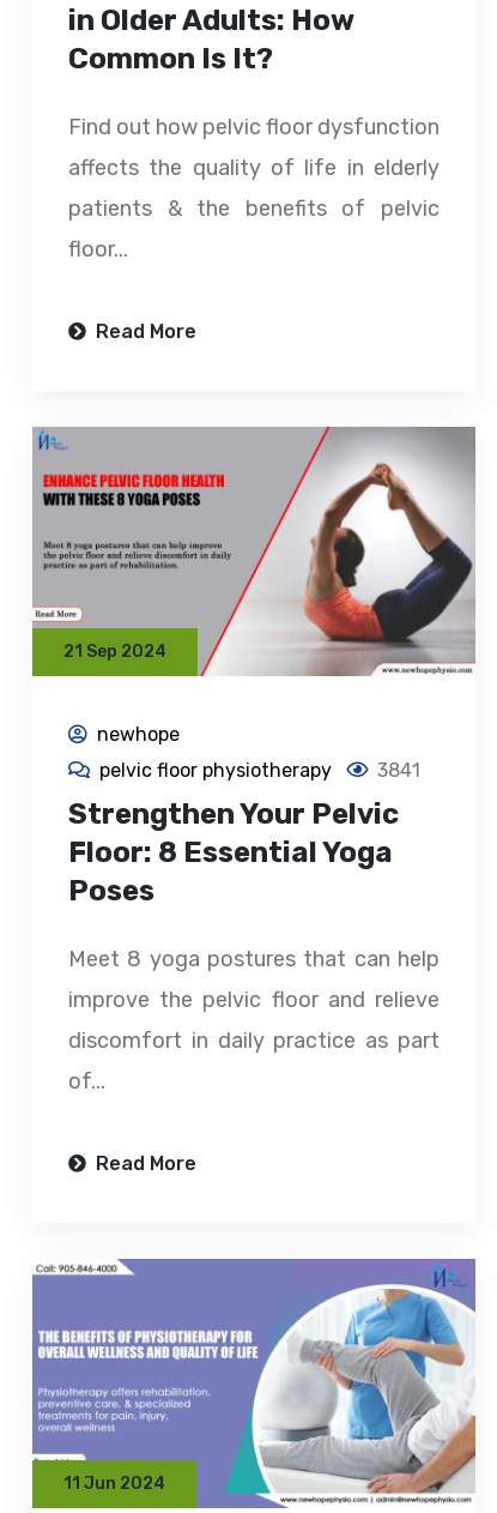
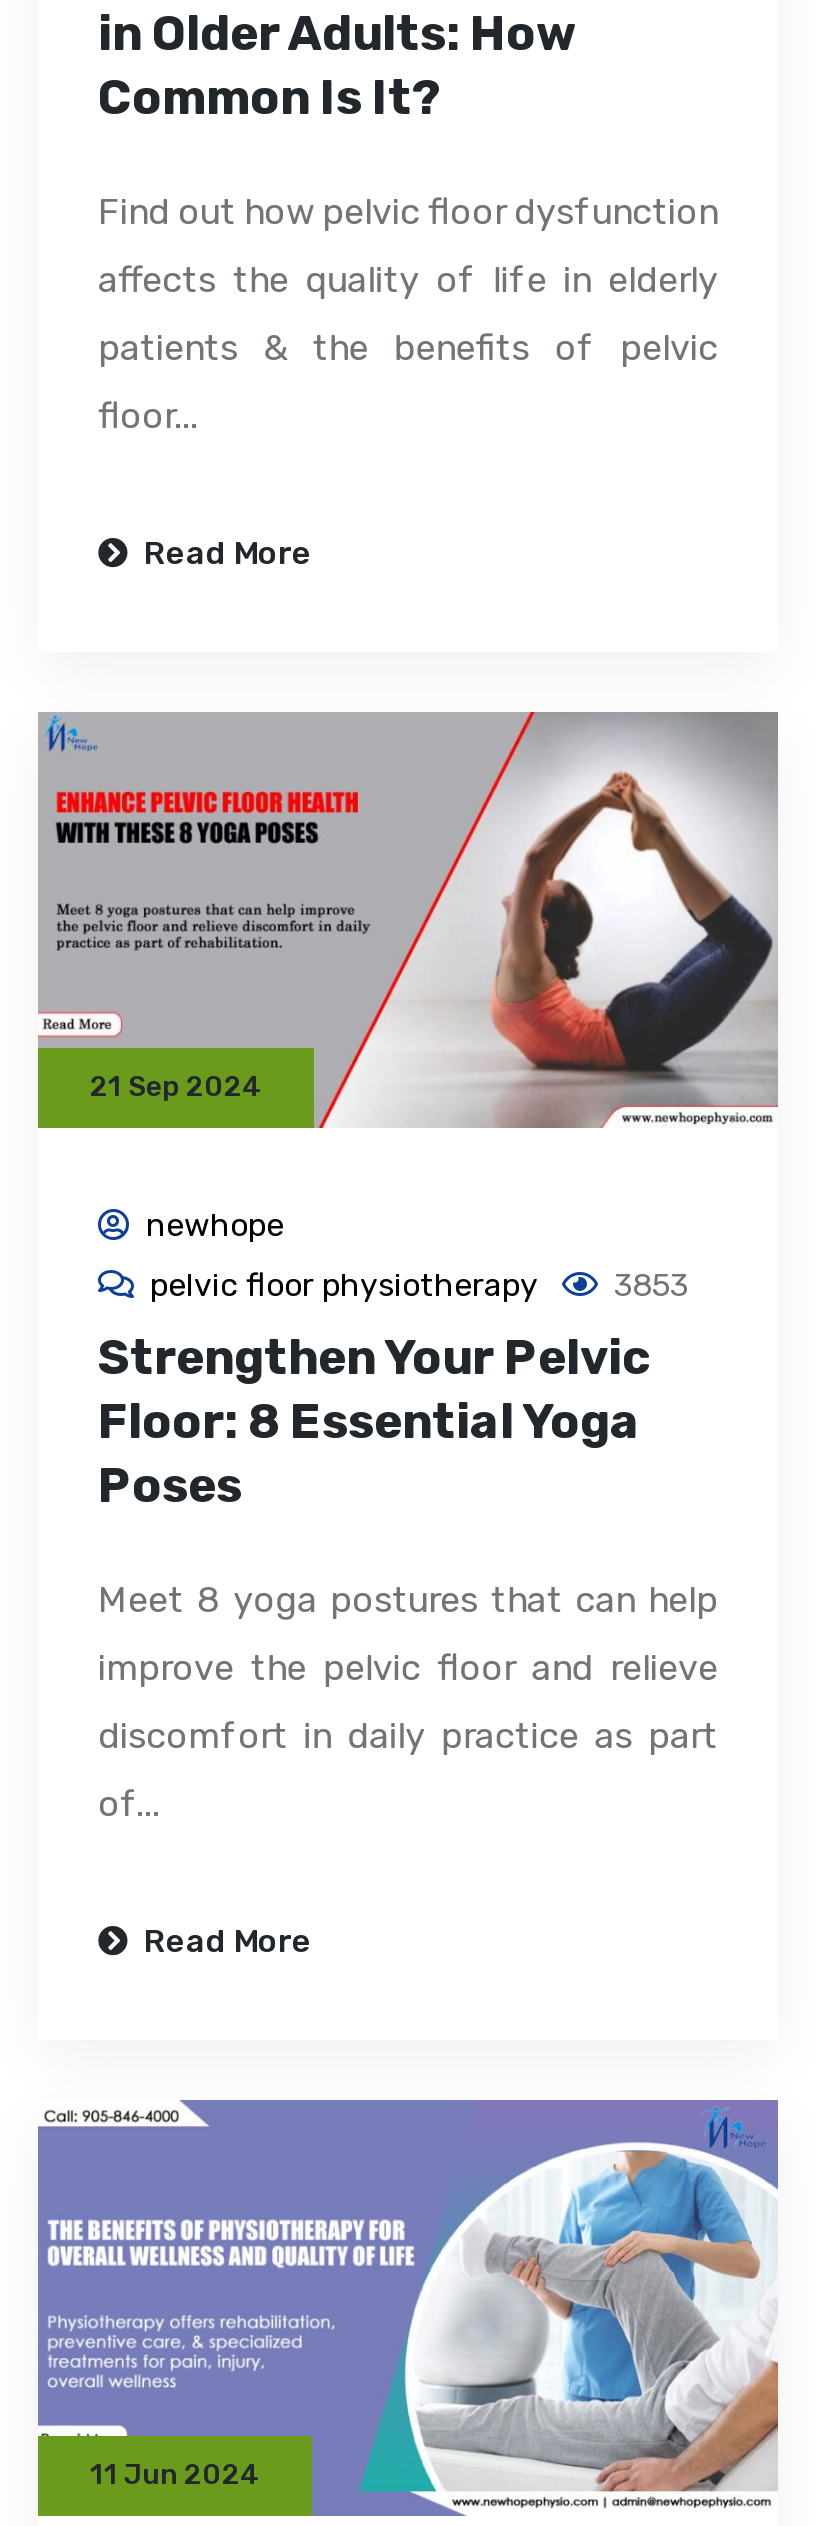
- pelvic floor physiotherapy 3841
+ pelvic floor physiotherapy 3853
